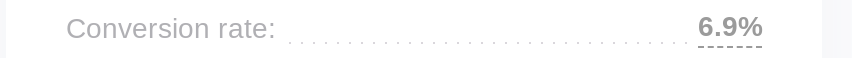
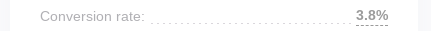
- 6.9%
+ 3.8%
